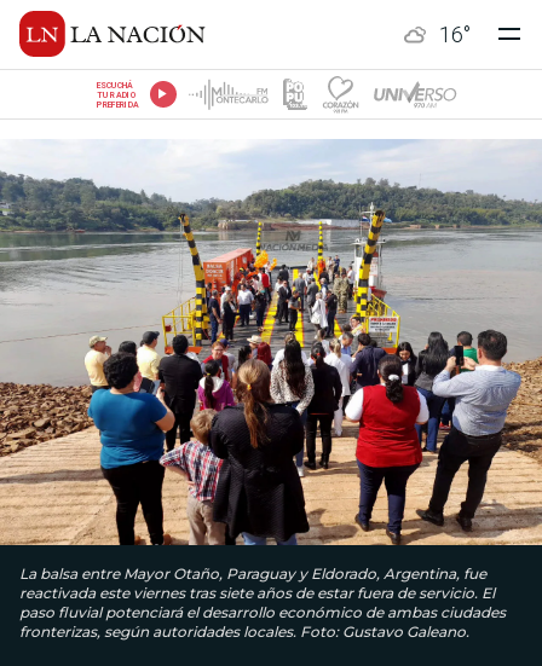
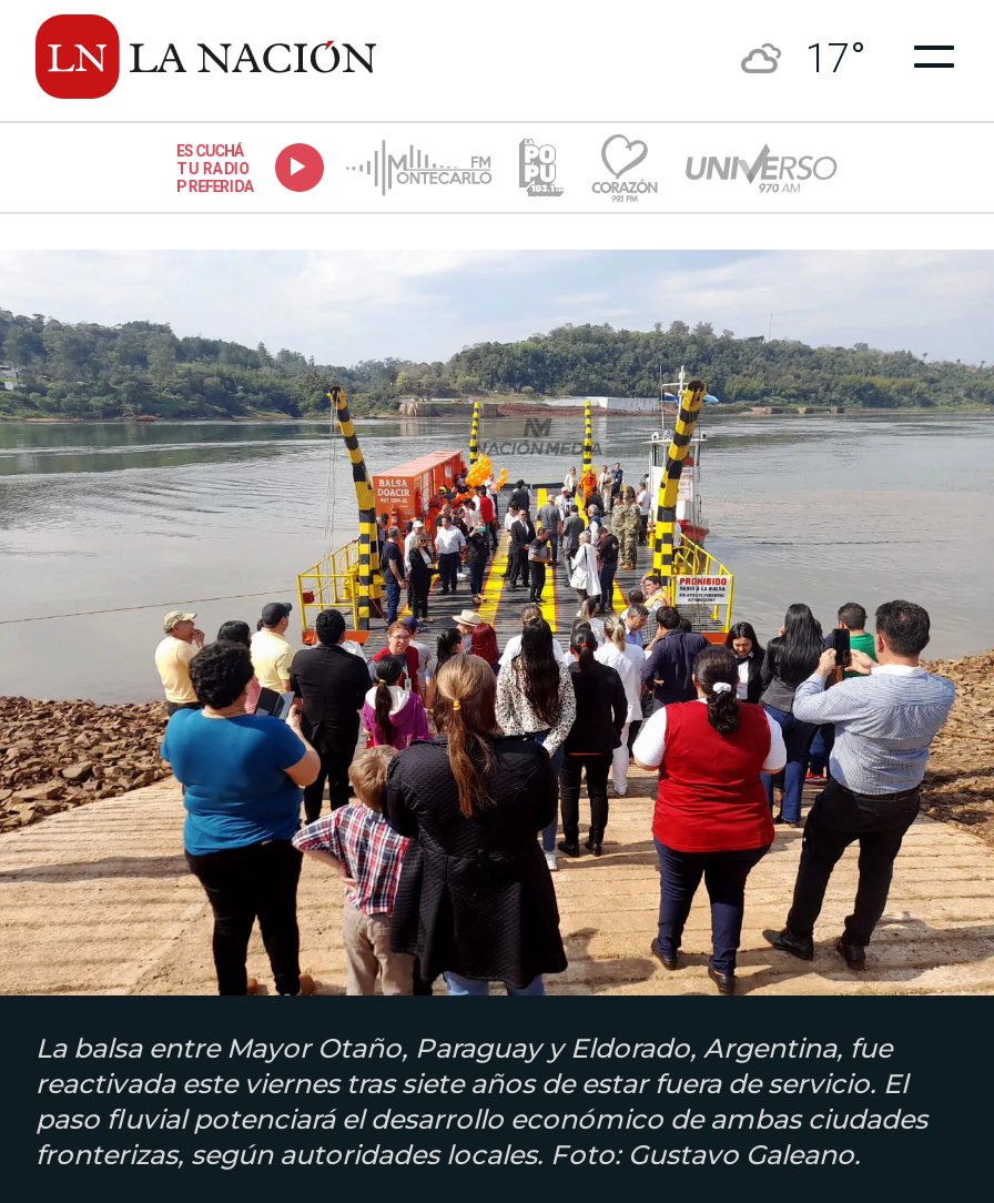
- 16°
+ 17°
